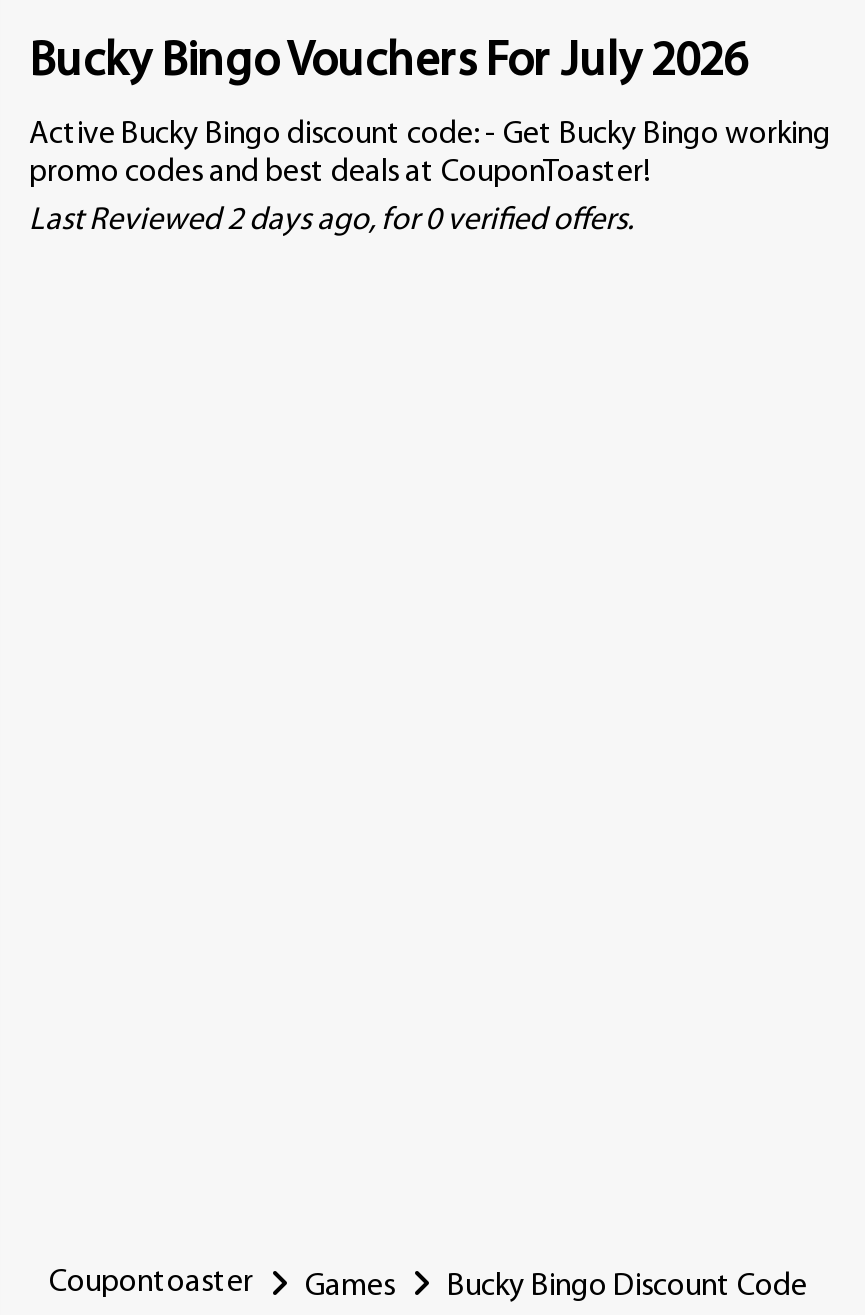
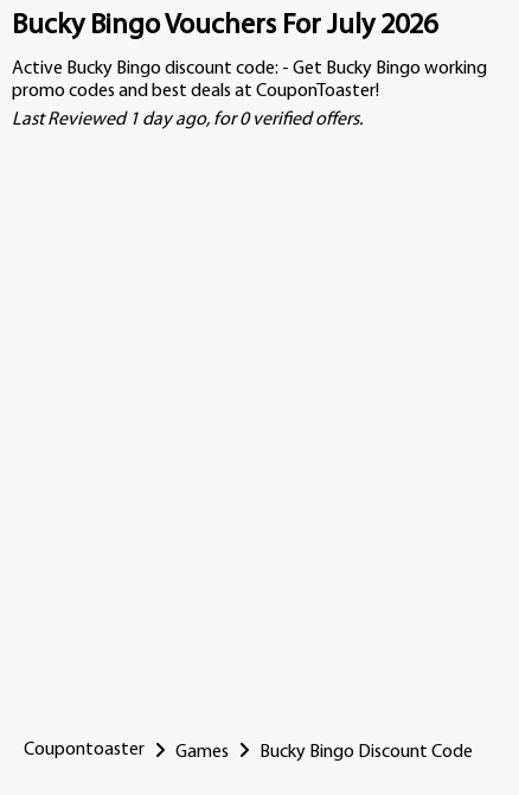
- Last Reviewed 2 days ago, for 0 verified offers.
+ Last Reviewed 1 day ago, for 0 verified offers.
